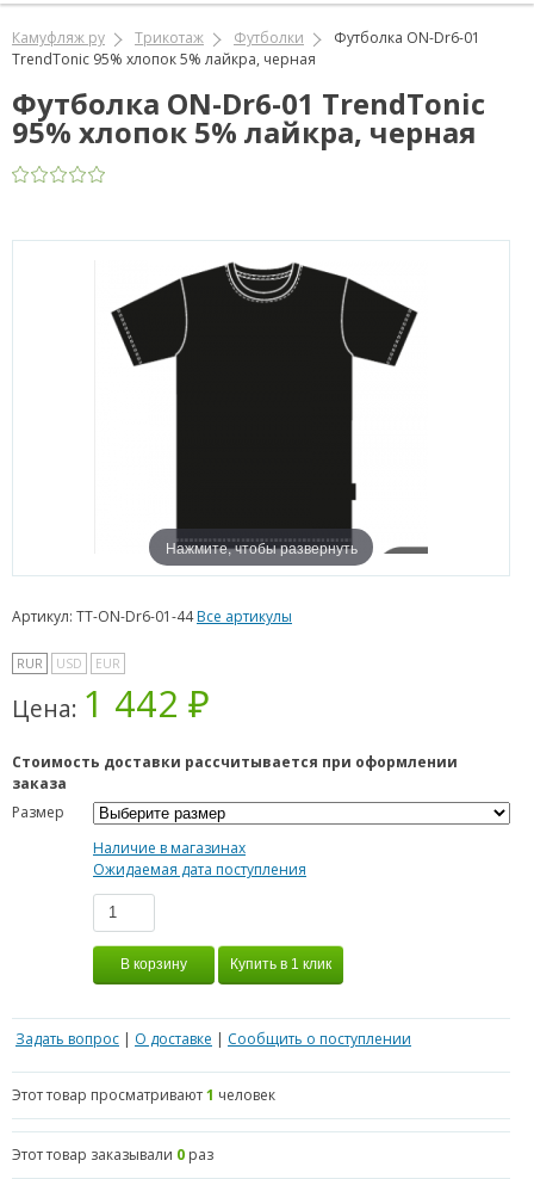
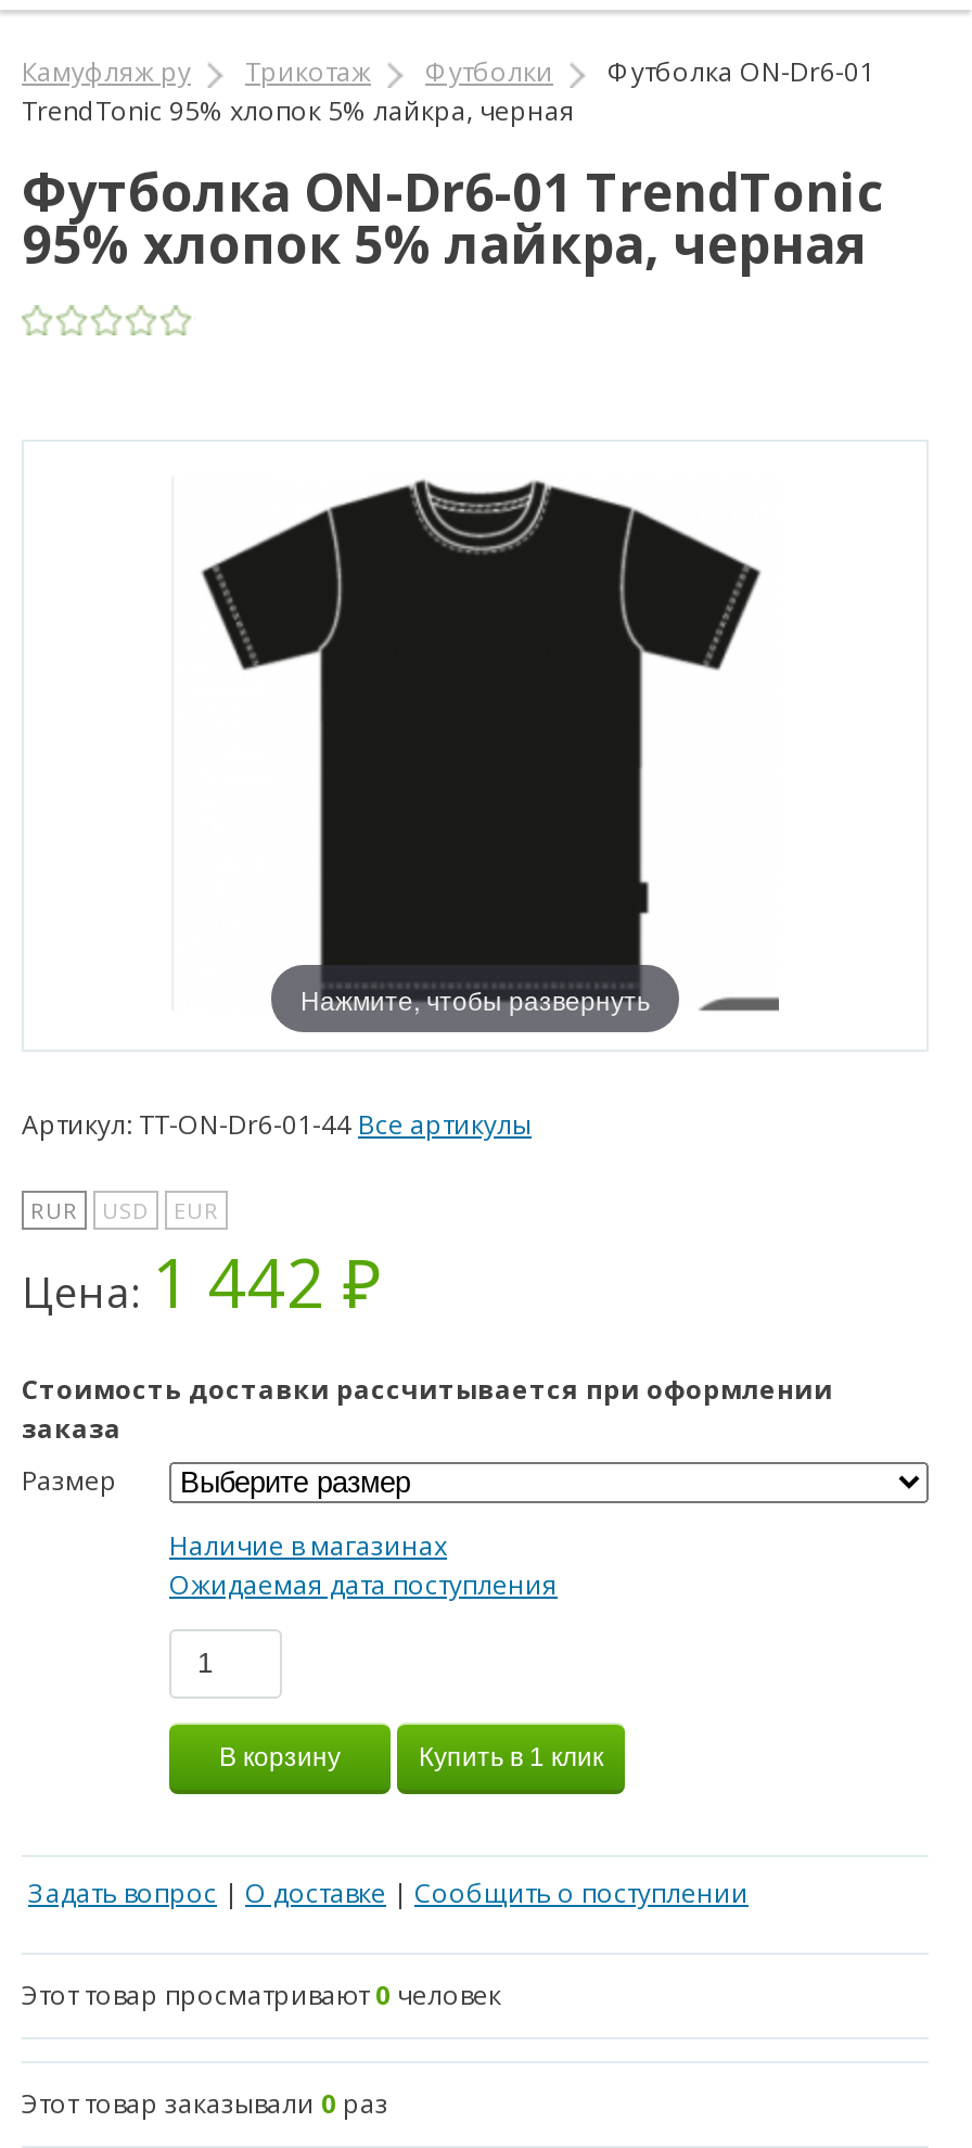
- Этот товар просматривают 1 человек
+ Этот товар просматривают 0 человек
